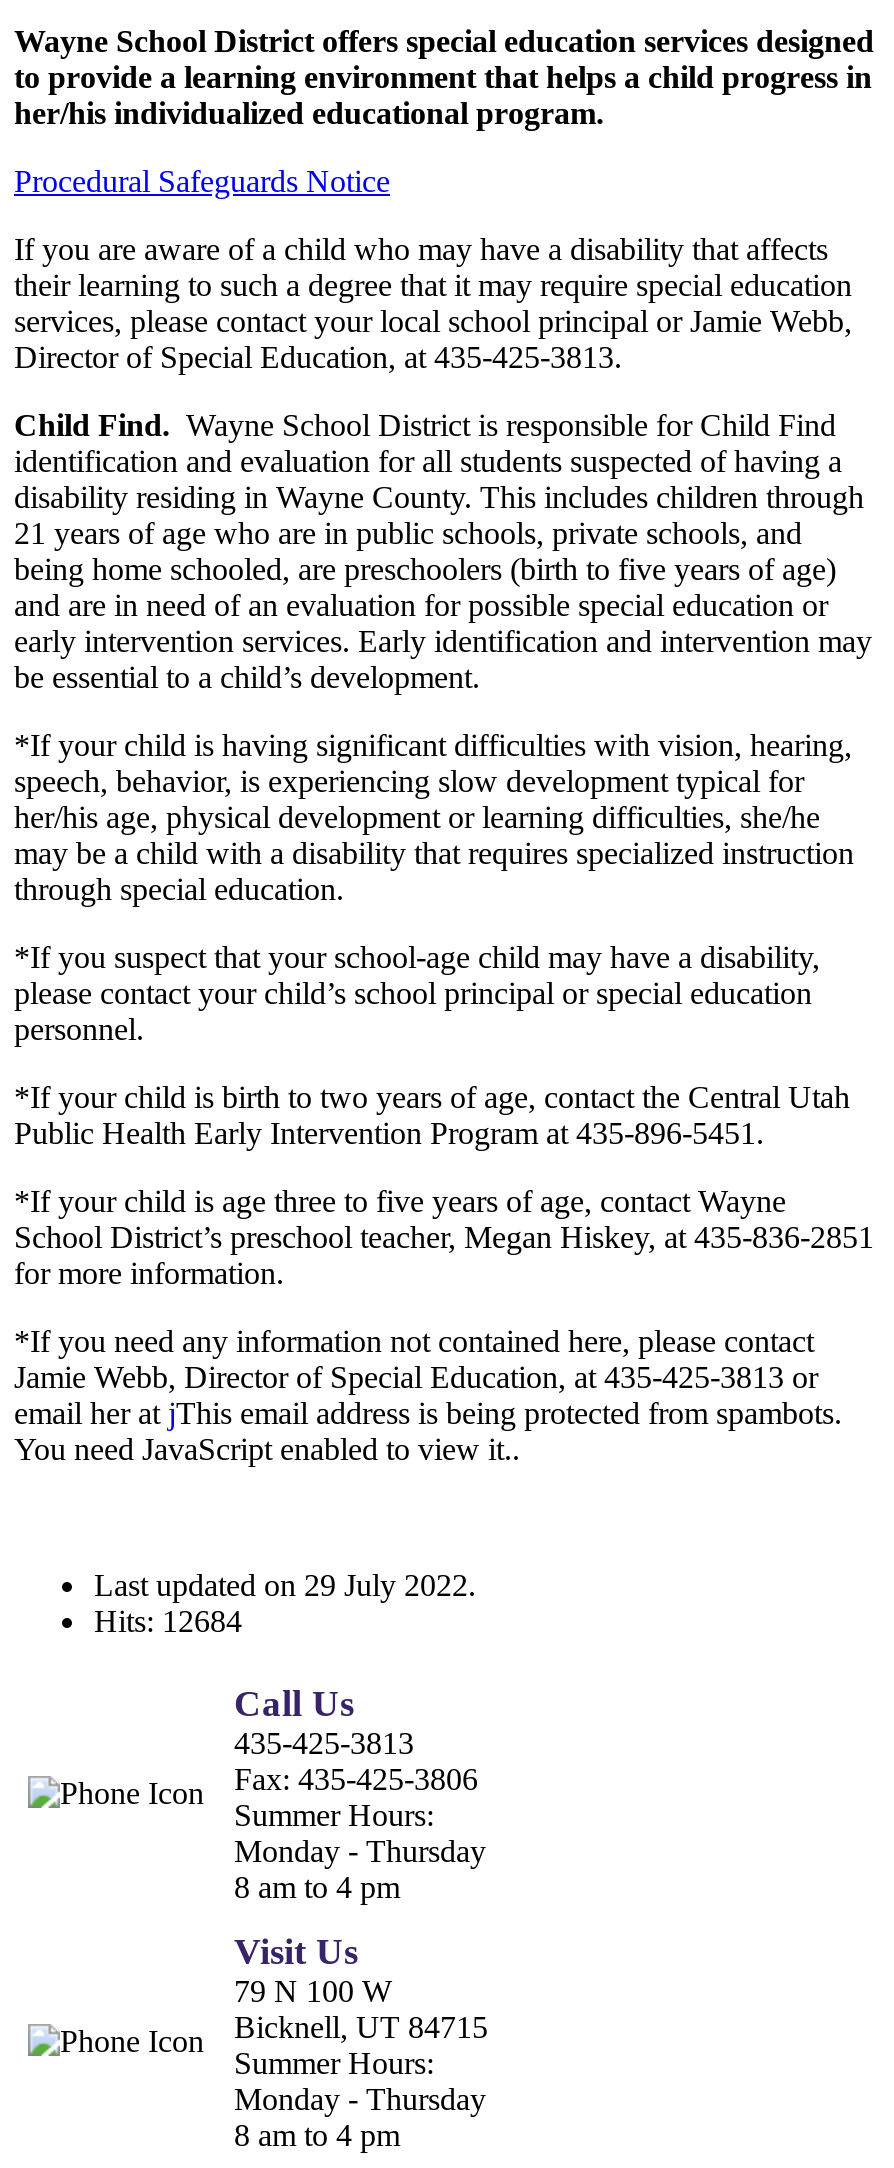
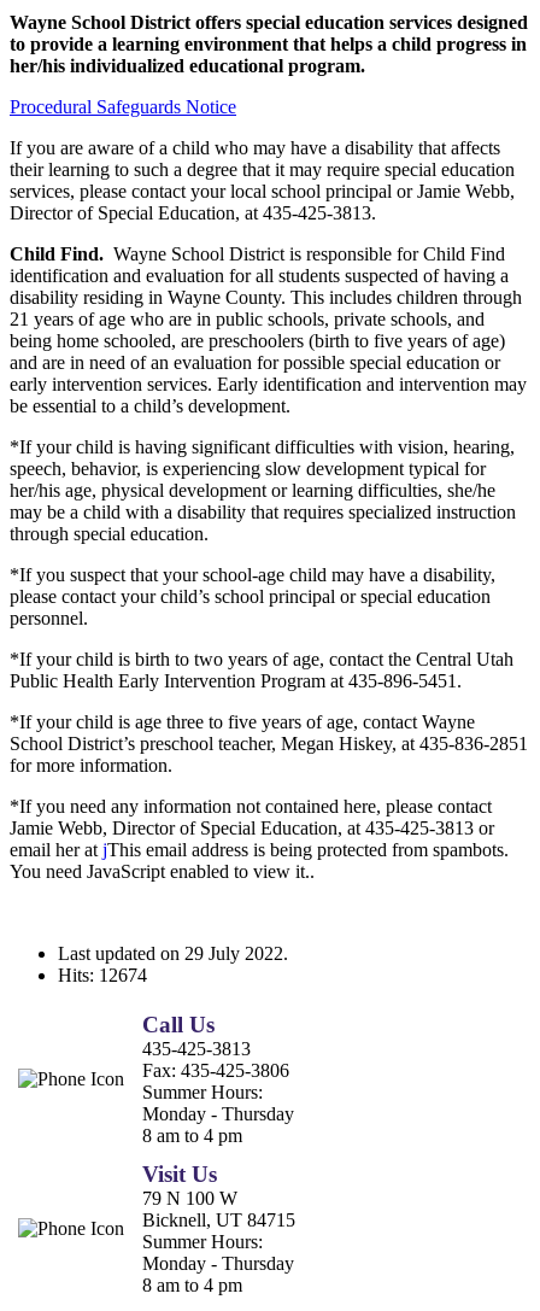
- Hits: 12684
+ Hits: 12674
